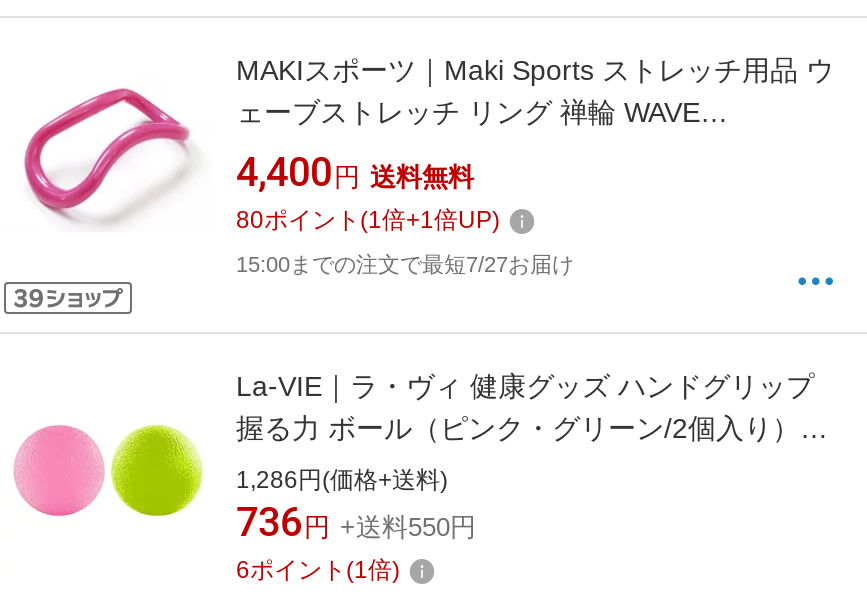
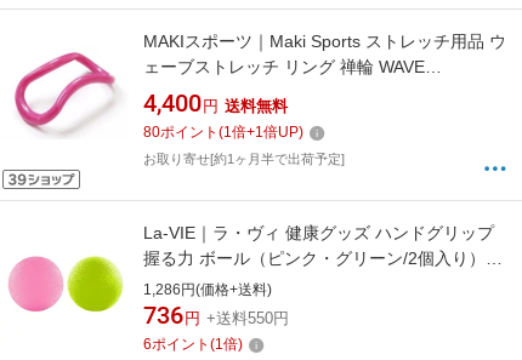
- 15:00までの注文で最短7/27お届け
+ お取り寄せ[約1ヶ月半で出荷予定]
